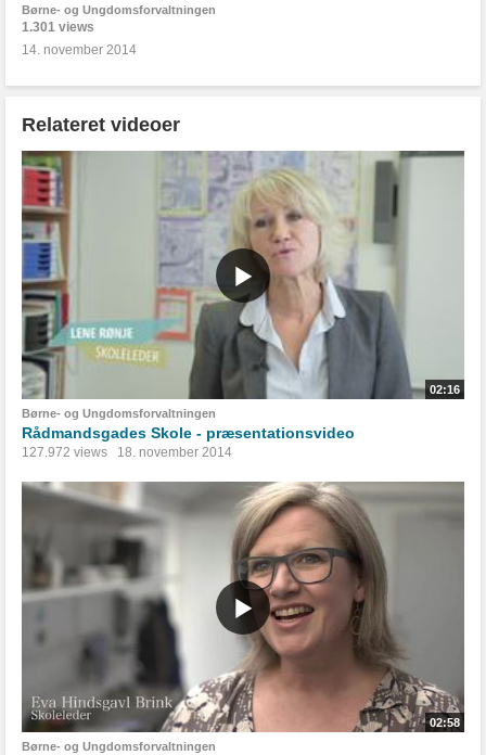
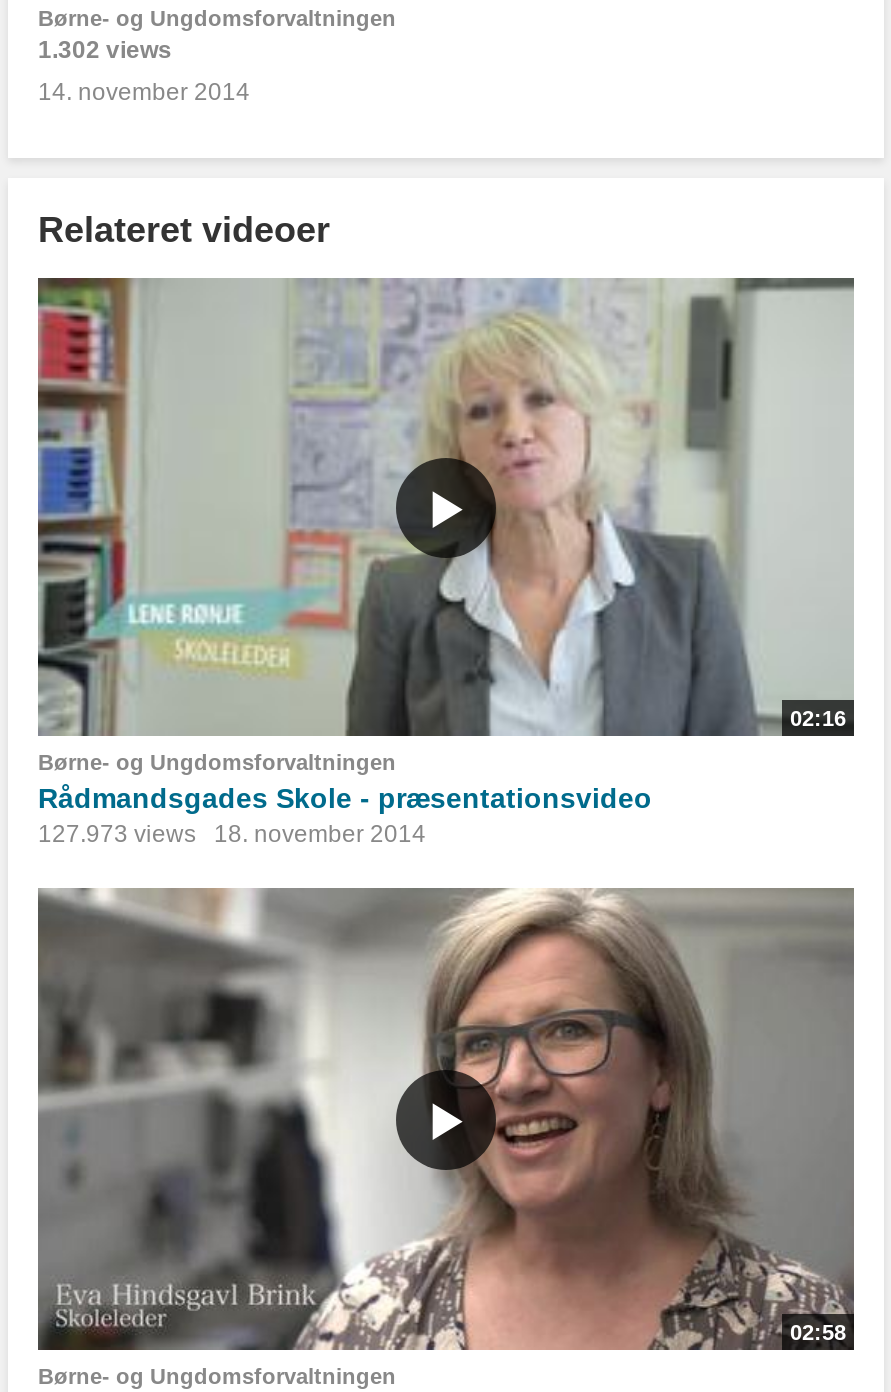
- 1.301 views
+ 1.302 views

- 127.972 views 18. november 2014
+ 127.973 views 18. november 2014
